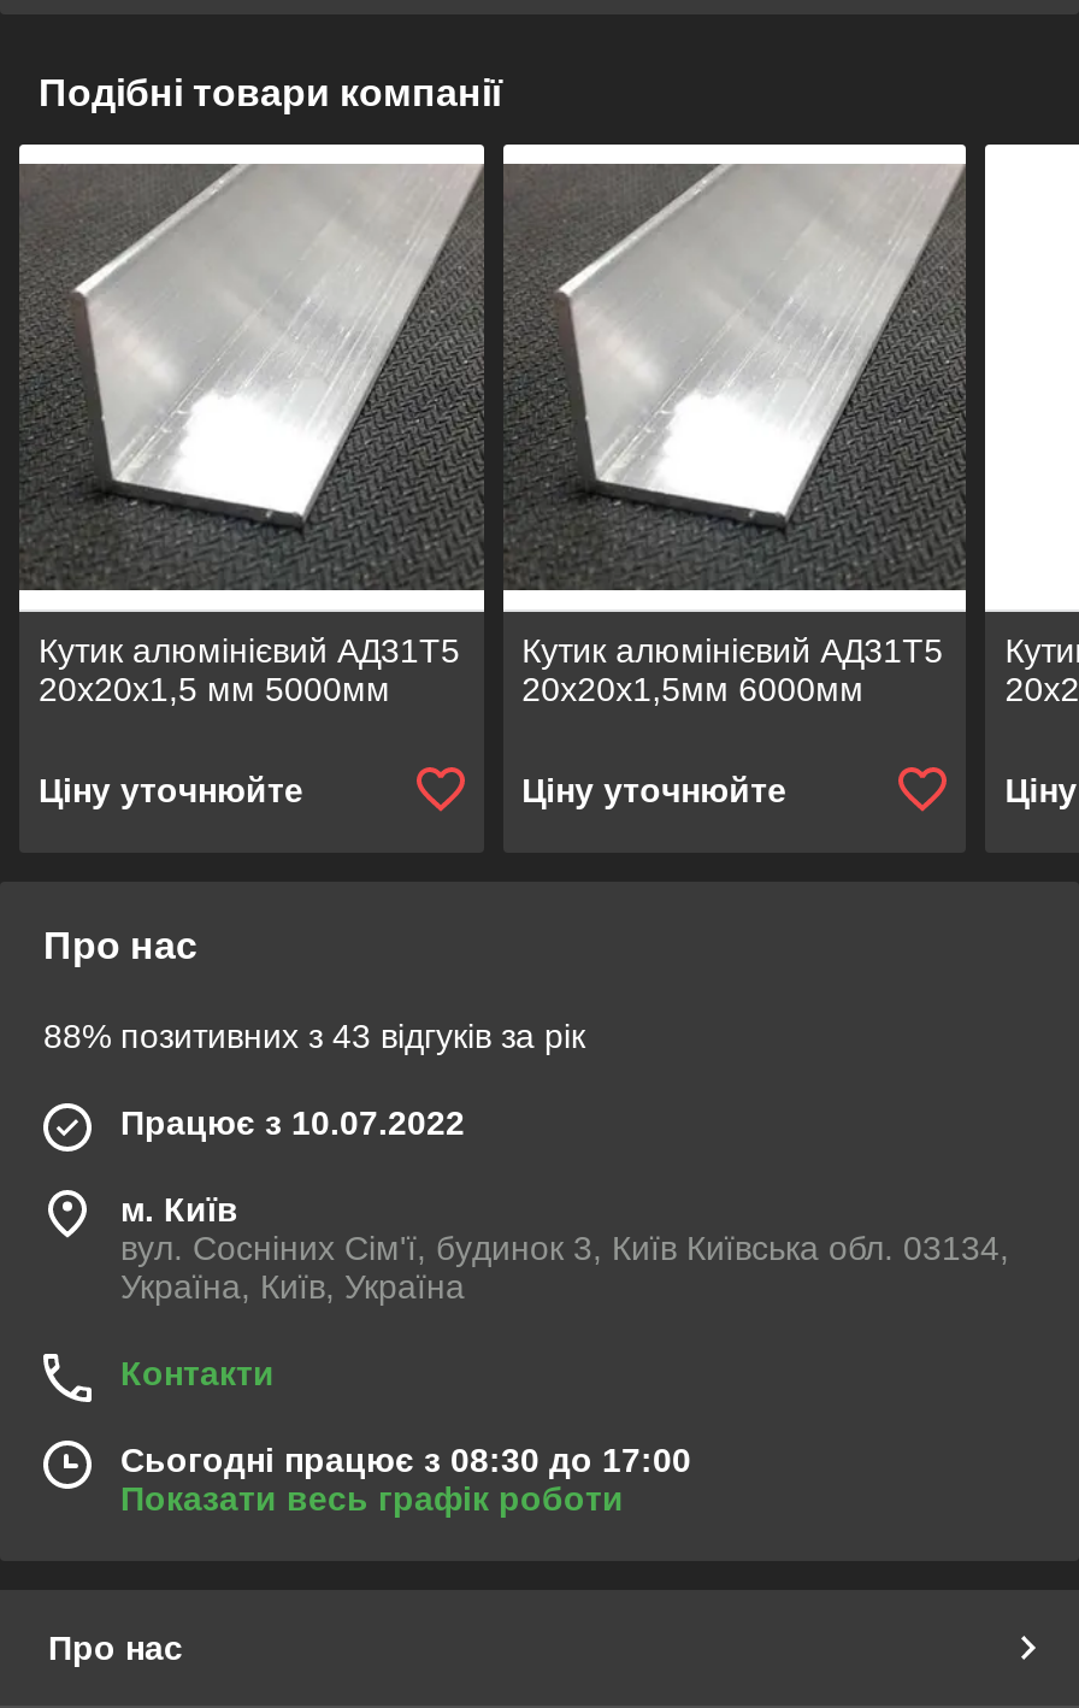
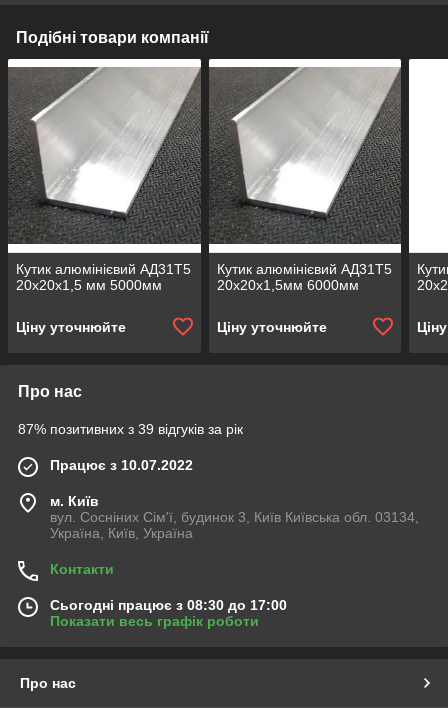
- 88% позитивних з 43 відгуків за рік
+ 87% позитивних з 39 відгуків за рік
